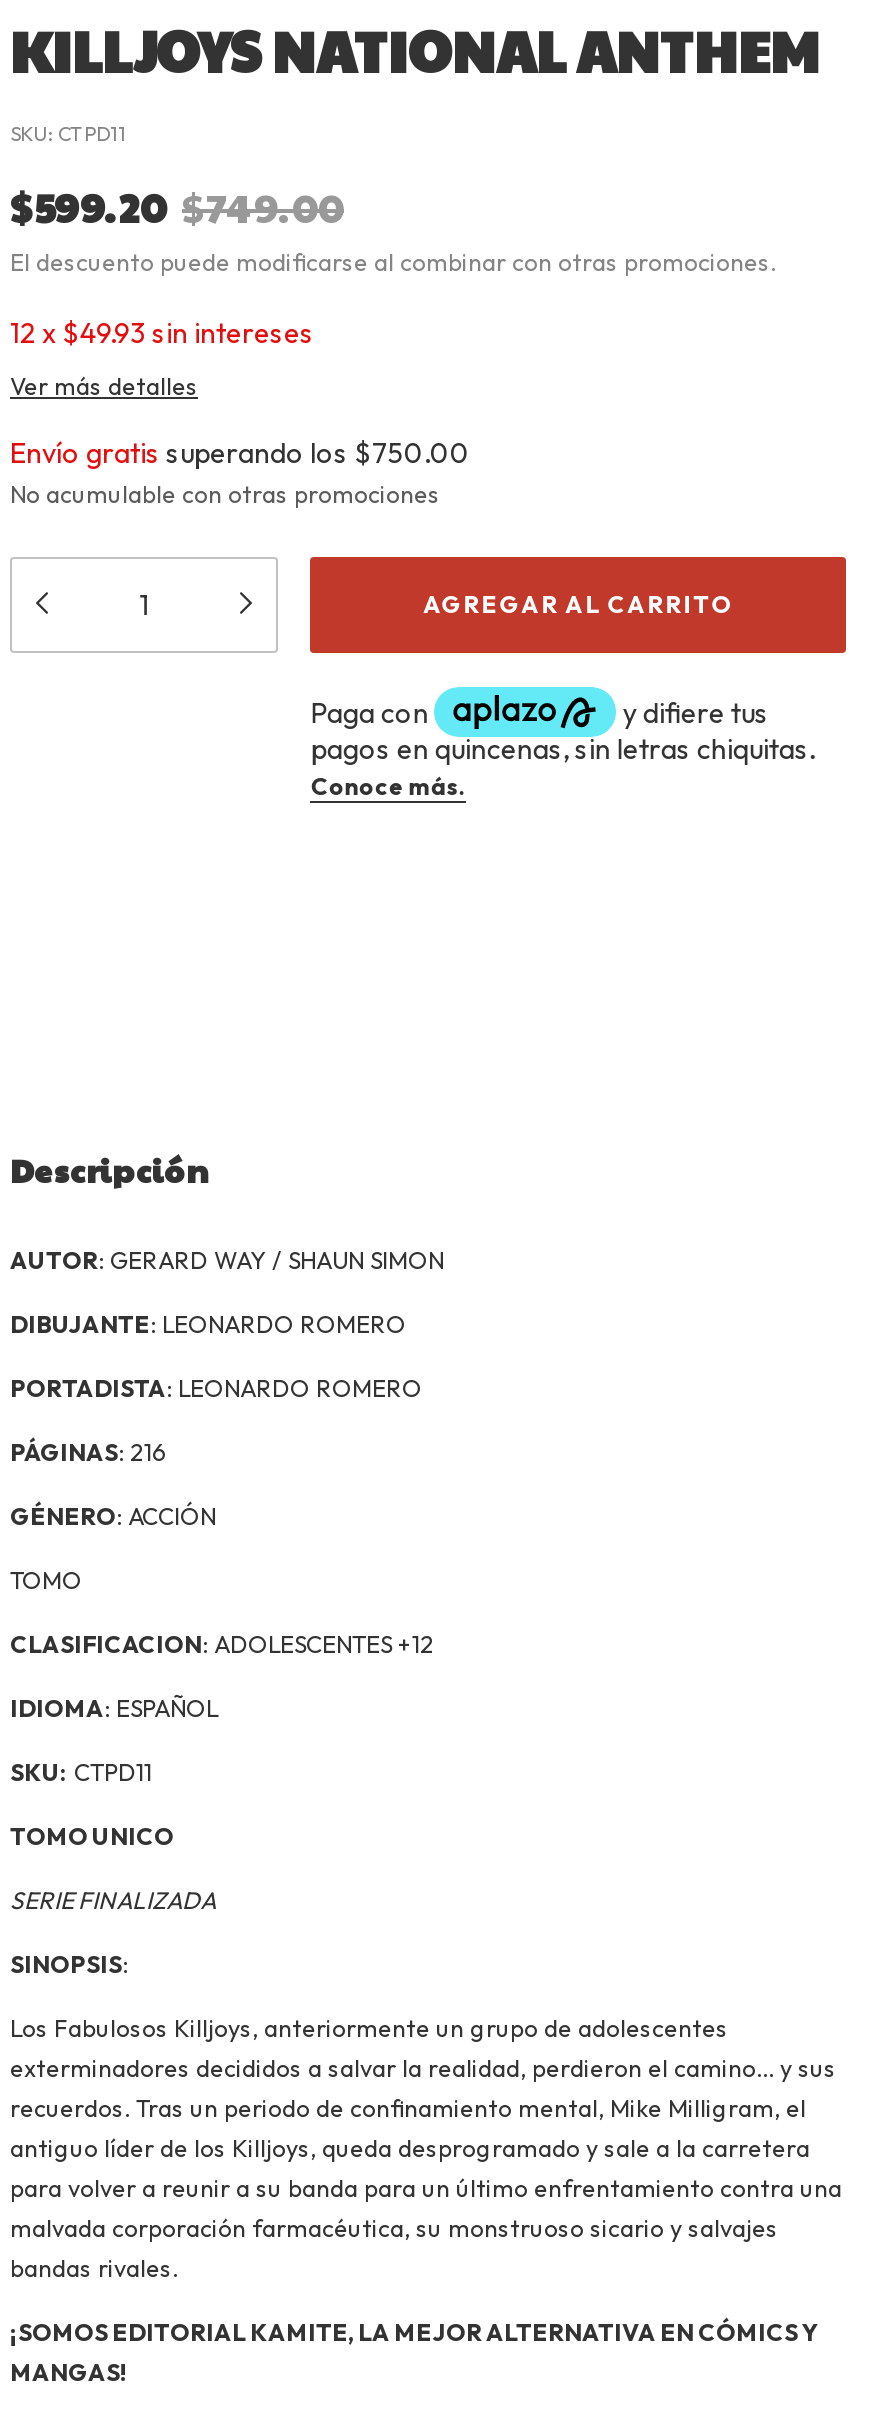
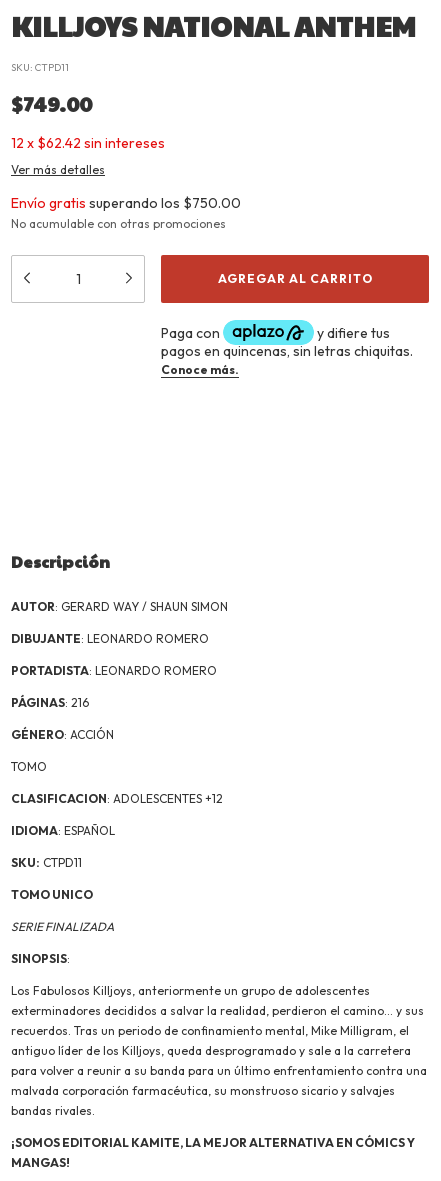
- $599.20 $749.00
- El descuento puede modificarse al combinar con otras promociones.
+ $749.00

- 12 x $49.93 sin intereses
+ 12 x $62.42 sin intereses
